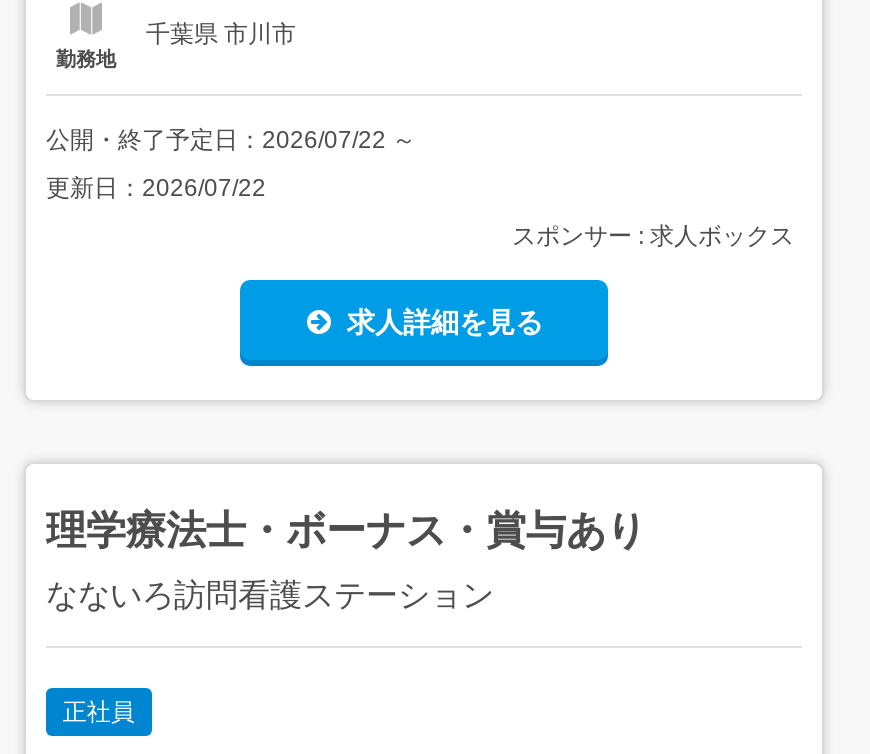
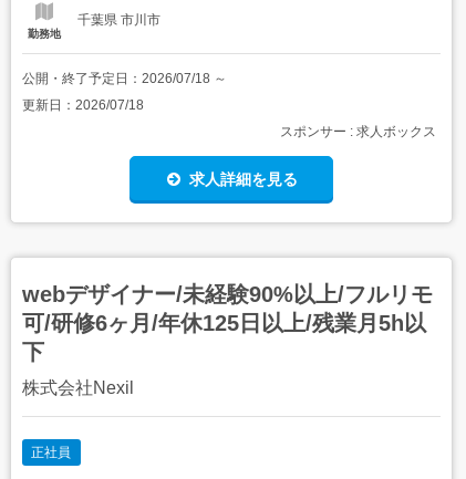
- 公開・終了予定日：2026/07/22～
+ 公開・終了予定日：2026/07/18～

- 更新日：2026/07/22
+ 更新日：2026/07/18

- 理学療法士・ボーナス・賞与あり
+ webデザイナー/未経験90%以上/フルリモ
+ 可/研修6ヶ月/年休125日以上/残業月5h以
+ 下

- なないろ訪問看護ステーション
+ 株式会社Nexil
